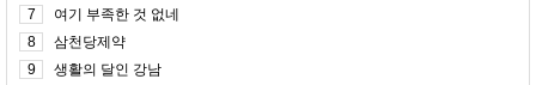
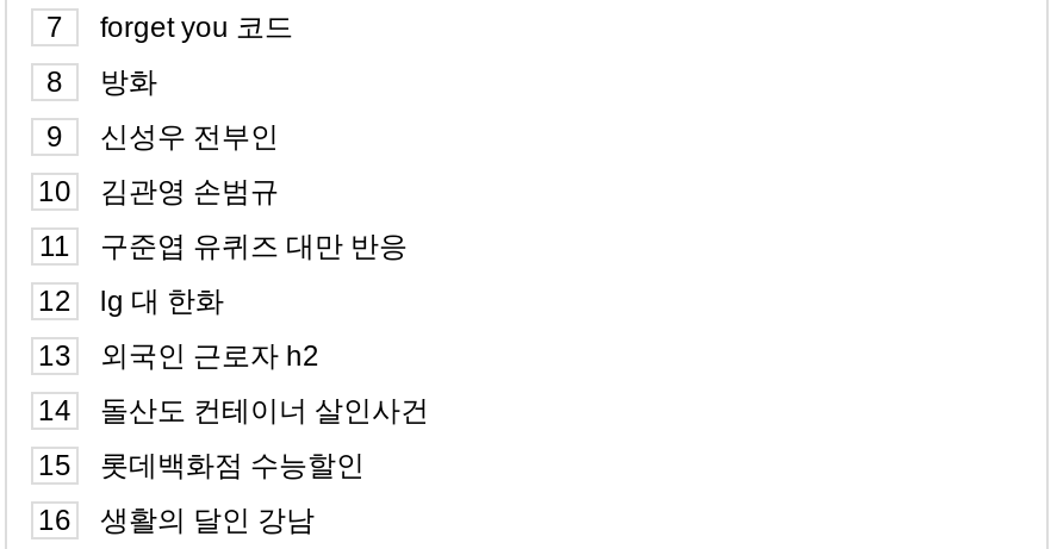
- 여기 부족한 것 없네
+ forget you 코드

- 삼천당제약
+ 방화

+ 신성우 전부인
+ 10
+ 김관영 손범규
+ 11
+ 구준엽 유퀴즈 대만 반응
+ 12
+ lg 대 한화
+ 13
+ 외국인 근로자 h2
+ 14
+ 돌산도 컨테이너 살인사건
+ 15
+ 롯데백화점 수능할인
+ 16
